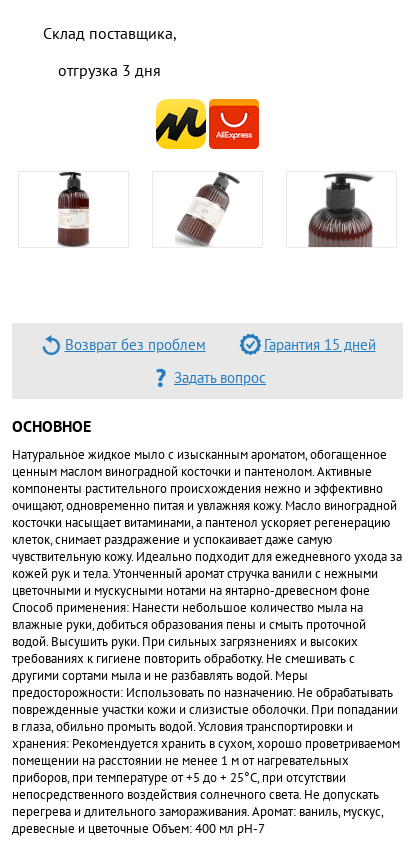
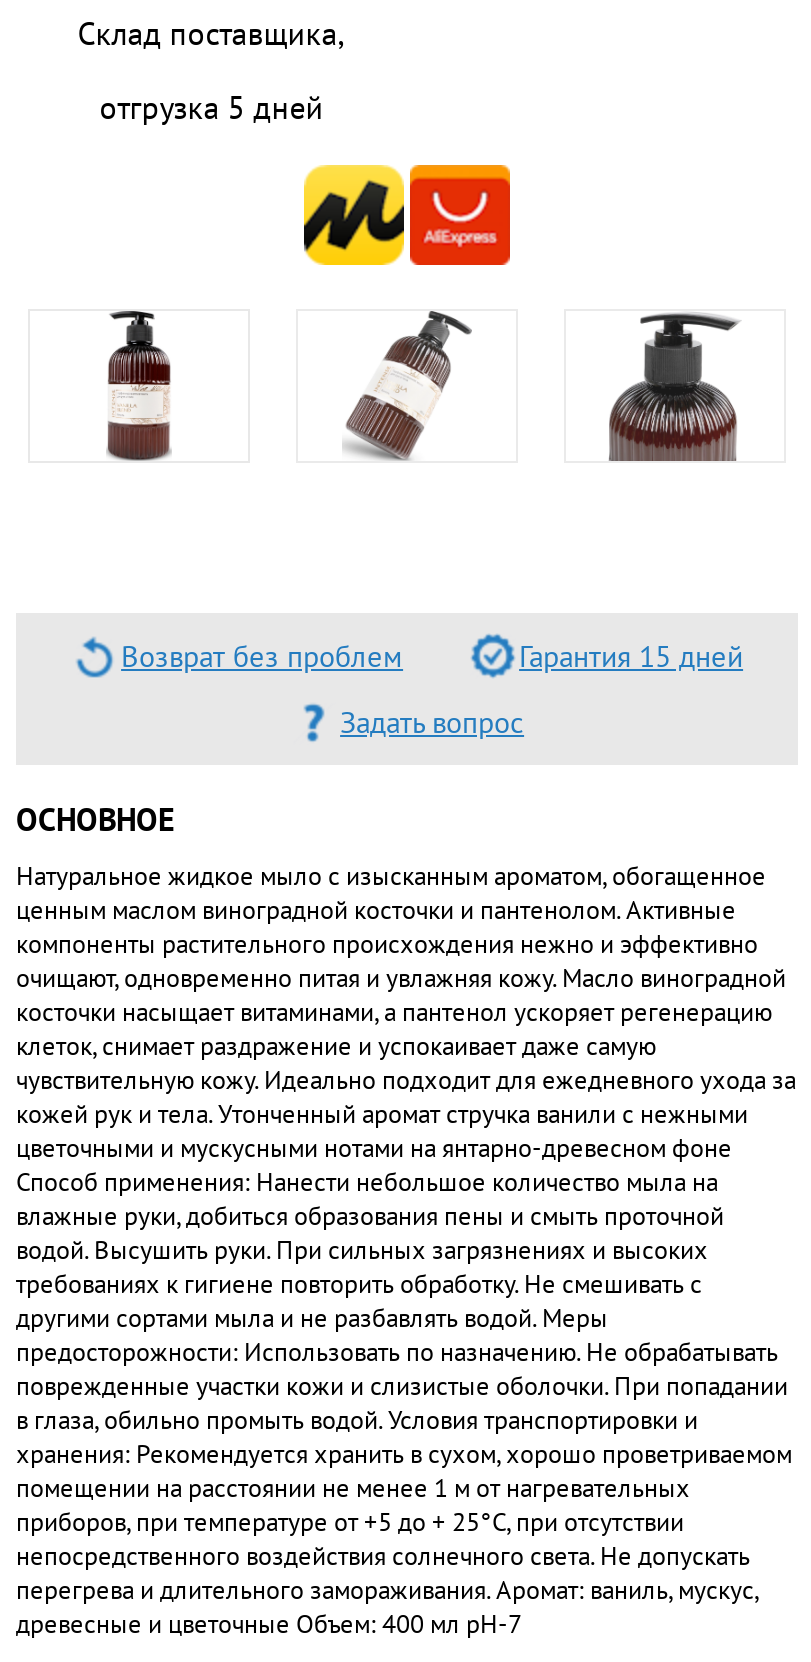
- отгрузка 3 дня
+ отгрузка 5 дней
